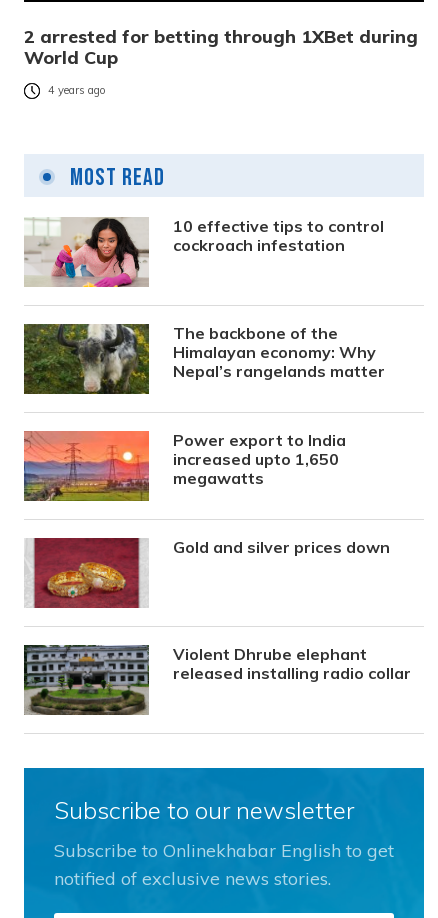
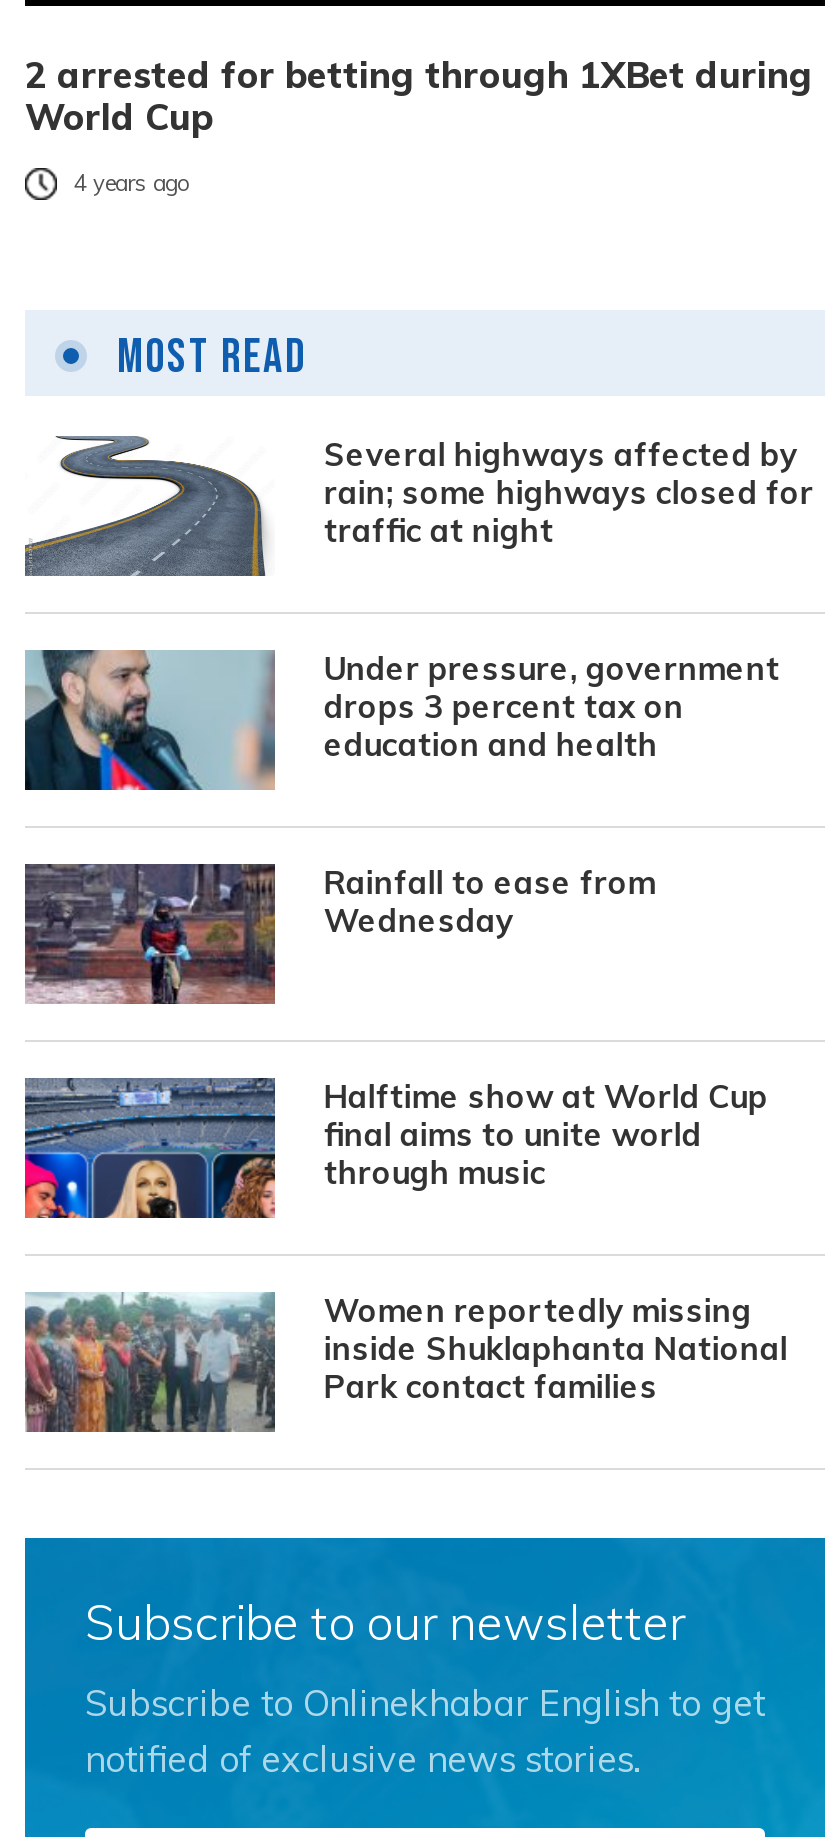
- [image]
- 10 effective tips to control
- cockroach infestation
+ [image]
+ Several highways affected by
+ rain; some highways closed for
+ traffic at night

- [image]
- The backbone of the
- Himalayan economy: Why
- Nepal’s rangelands matter
+ [image]
+ Under pressure, government
+ drops 3 percent tax on
+ education and health

- [image]
- Power export to India
- increased upto 1,650
- megawatts
+ [image]
+ Rainfall to ease from
+ Wednesday

- [image]
- Gold and silver prices down
+ [image]
+ Halftime show at World Cup
+ final aims to unite world
+ through music

- [image]
- Violent Dhrube elephant
- released installing radio collar
+ [image]
+ Women reportedly missing
+ inside Shuklaphanta National
+ Park contact families
